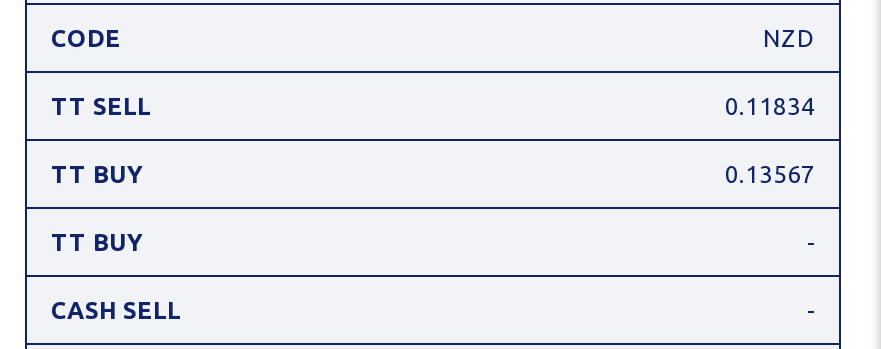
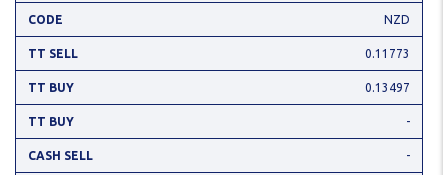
- 0.11834
+ 0.11773

- 0.13567
+ 0.13497
